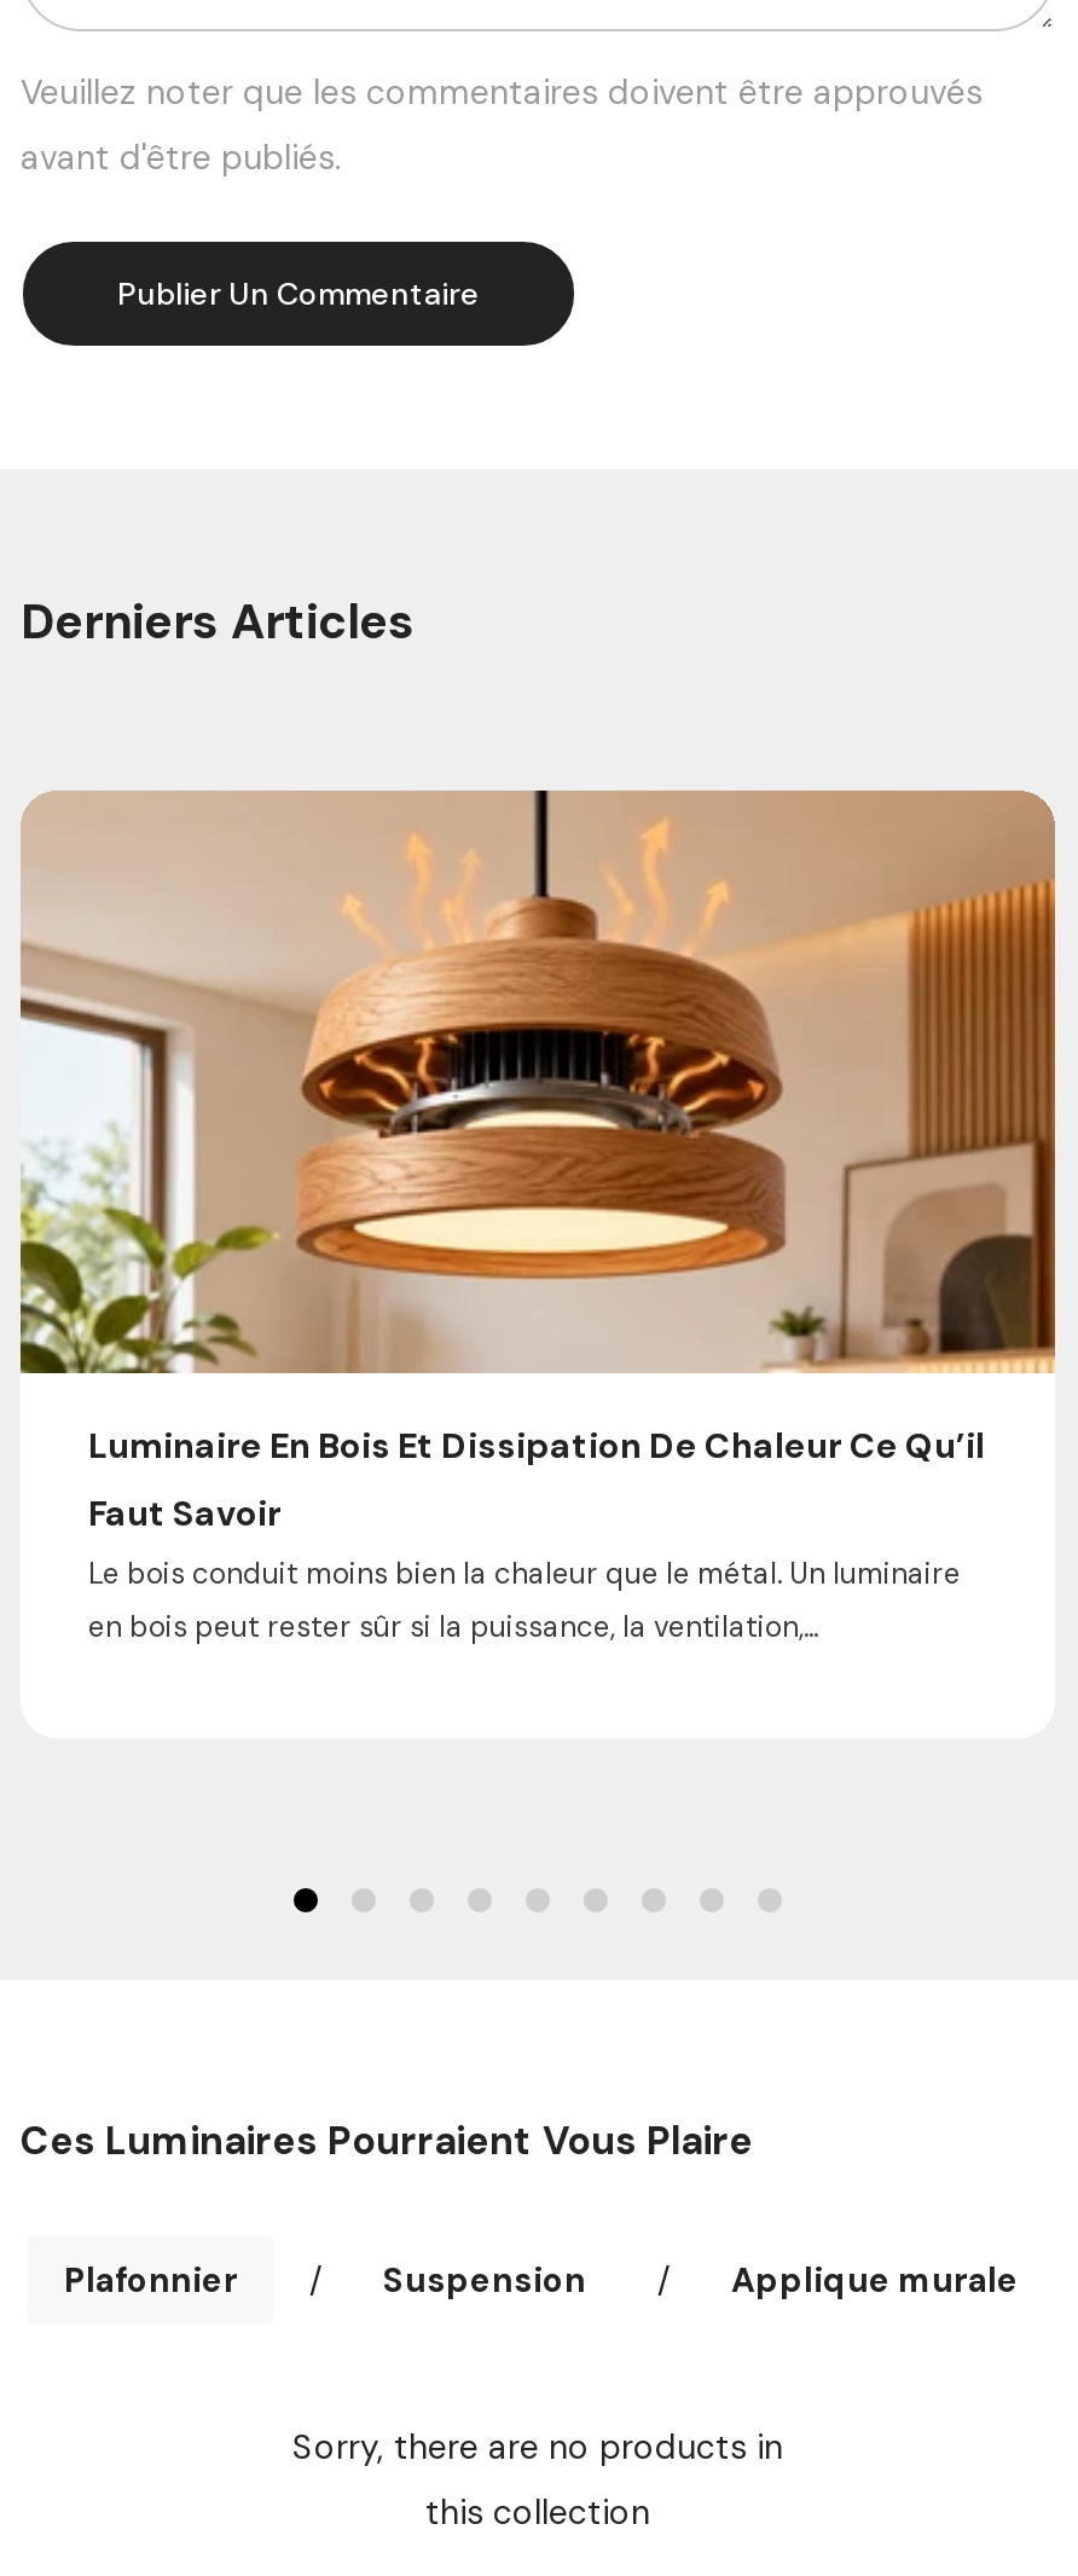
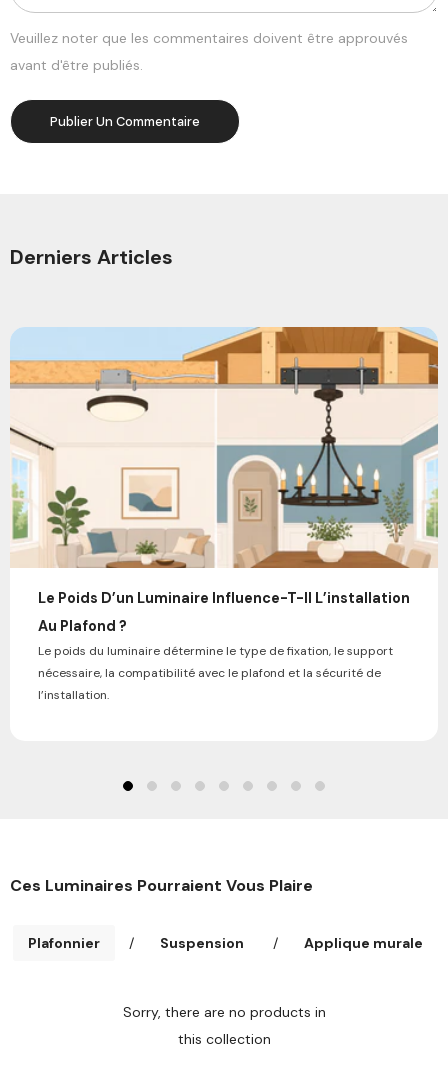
- [image]
- Luminaire En Bois Et Dissipation De Chaleur Ce Qu’il
+ [image]
+ Le Poids D’un Luminaire Influence-T-Il L’installation

- Faut Savoir
- Le bois conduit moins bien la chaleur que le métal. Un luminaire
- en bois peut rester sûr si la puissance, la ventilation,...
+ Au Plafond ?
+ Le poids du luminaire détermine le type de fixation, le support
+ nécessaire, la compatibilité avec le plafond et la sécurité de
+ l’installation.
